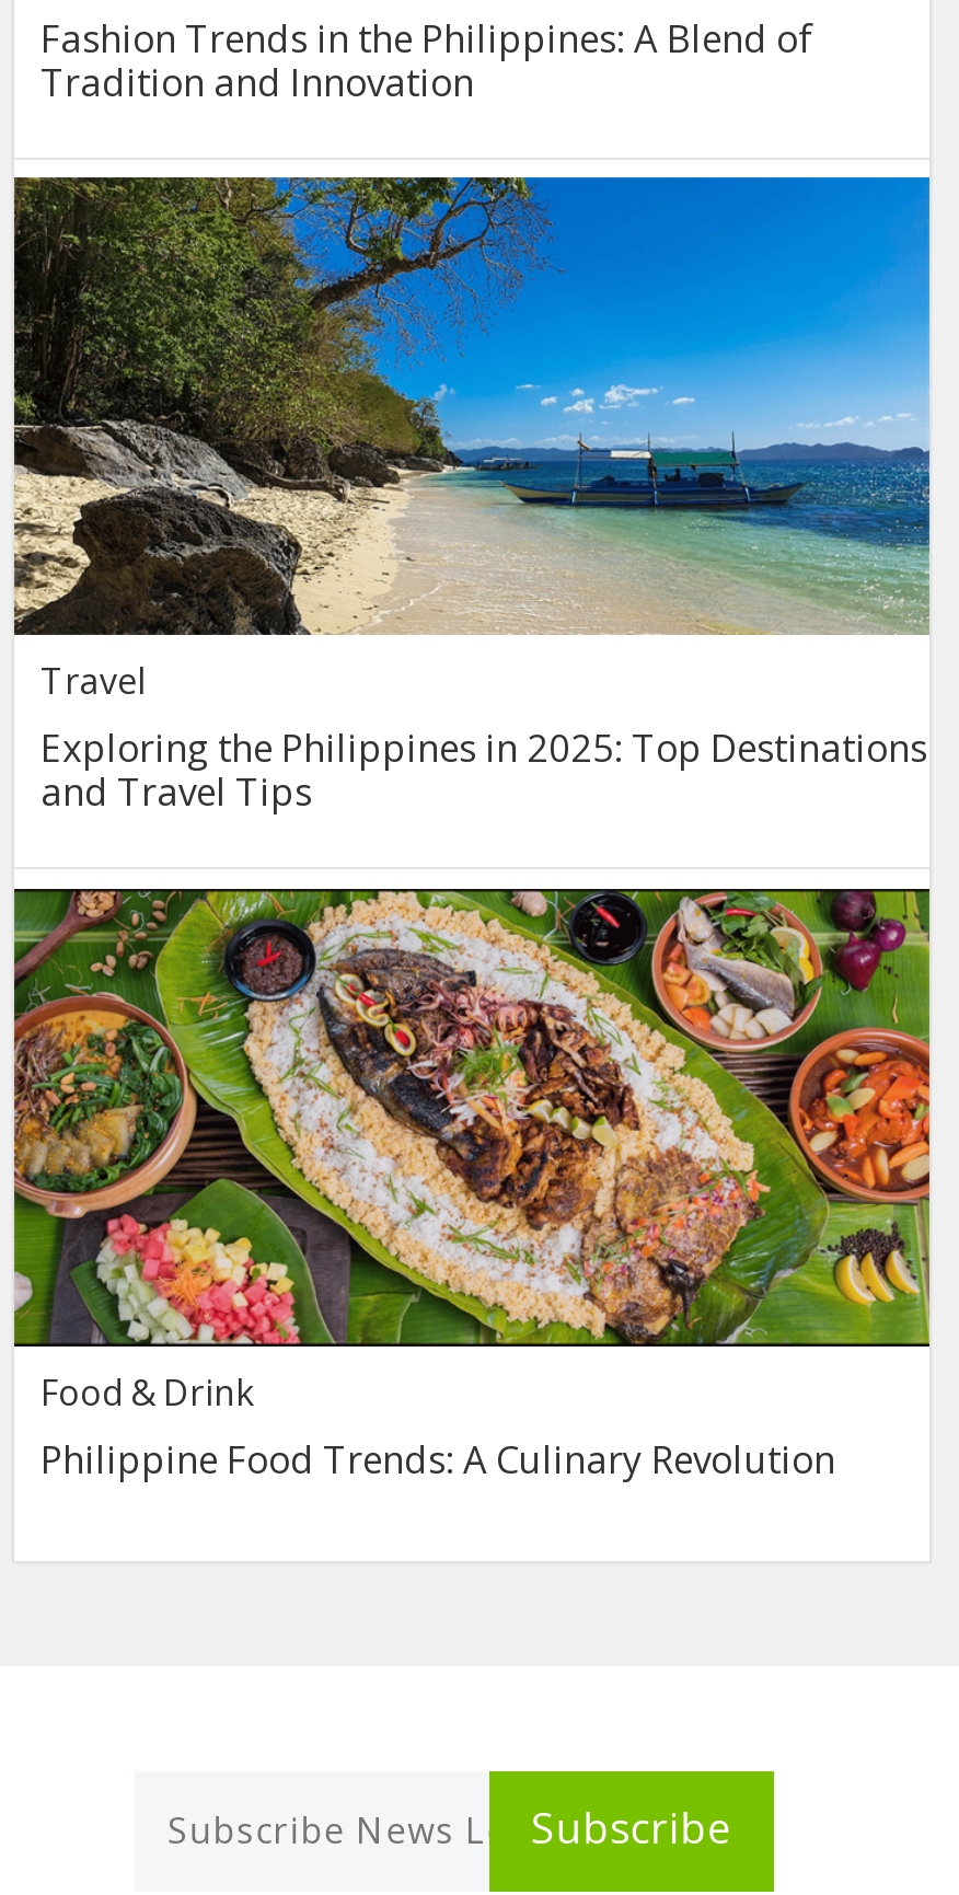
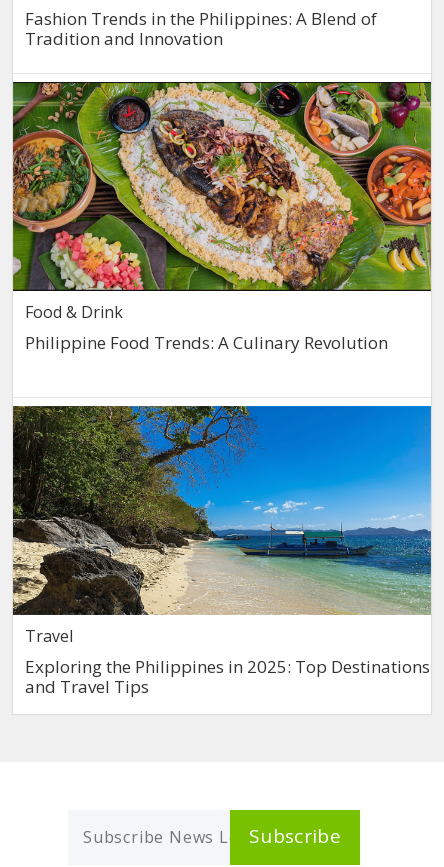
moved down: [image] | Travel | Exploring the Philippines in 2025: Top Destinations | and Travel Tips

moved up: [image] | Food & Drink | Philippine Food Trends: A Culinary Revolution
